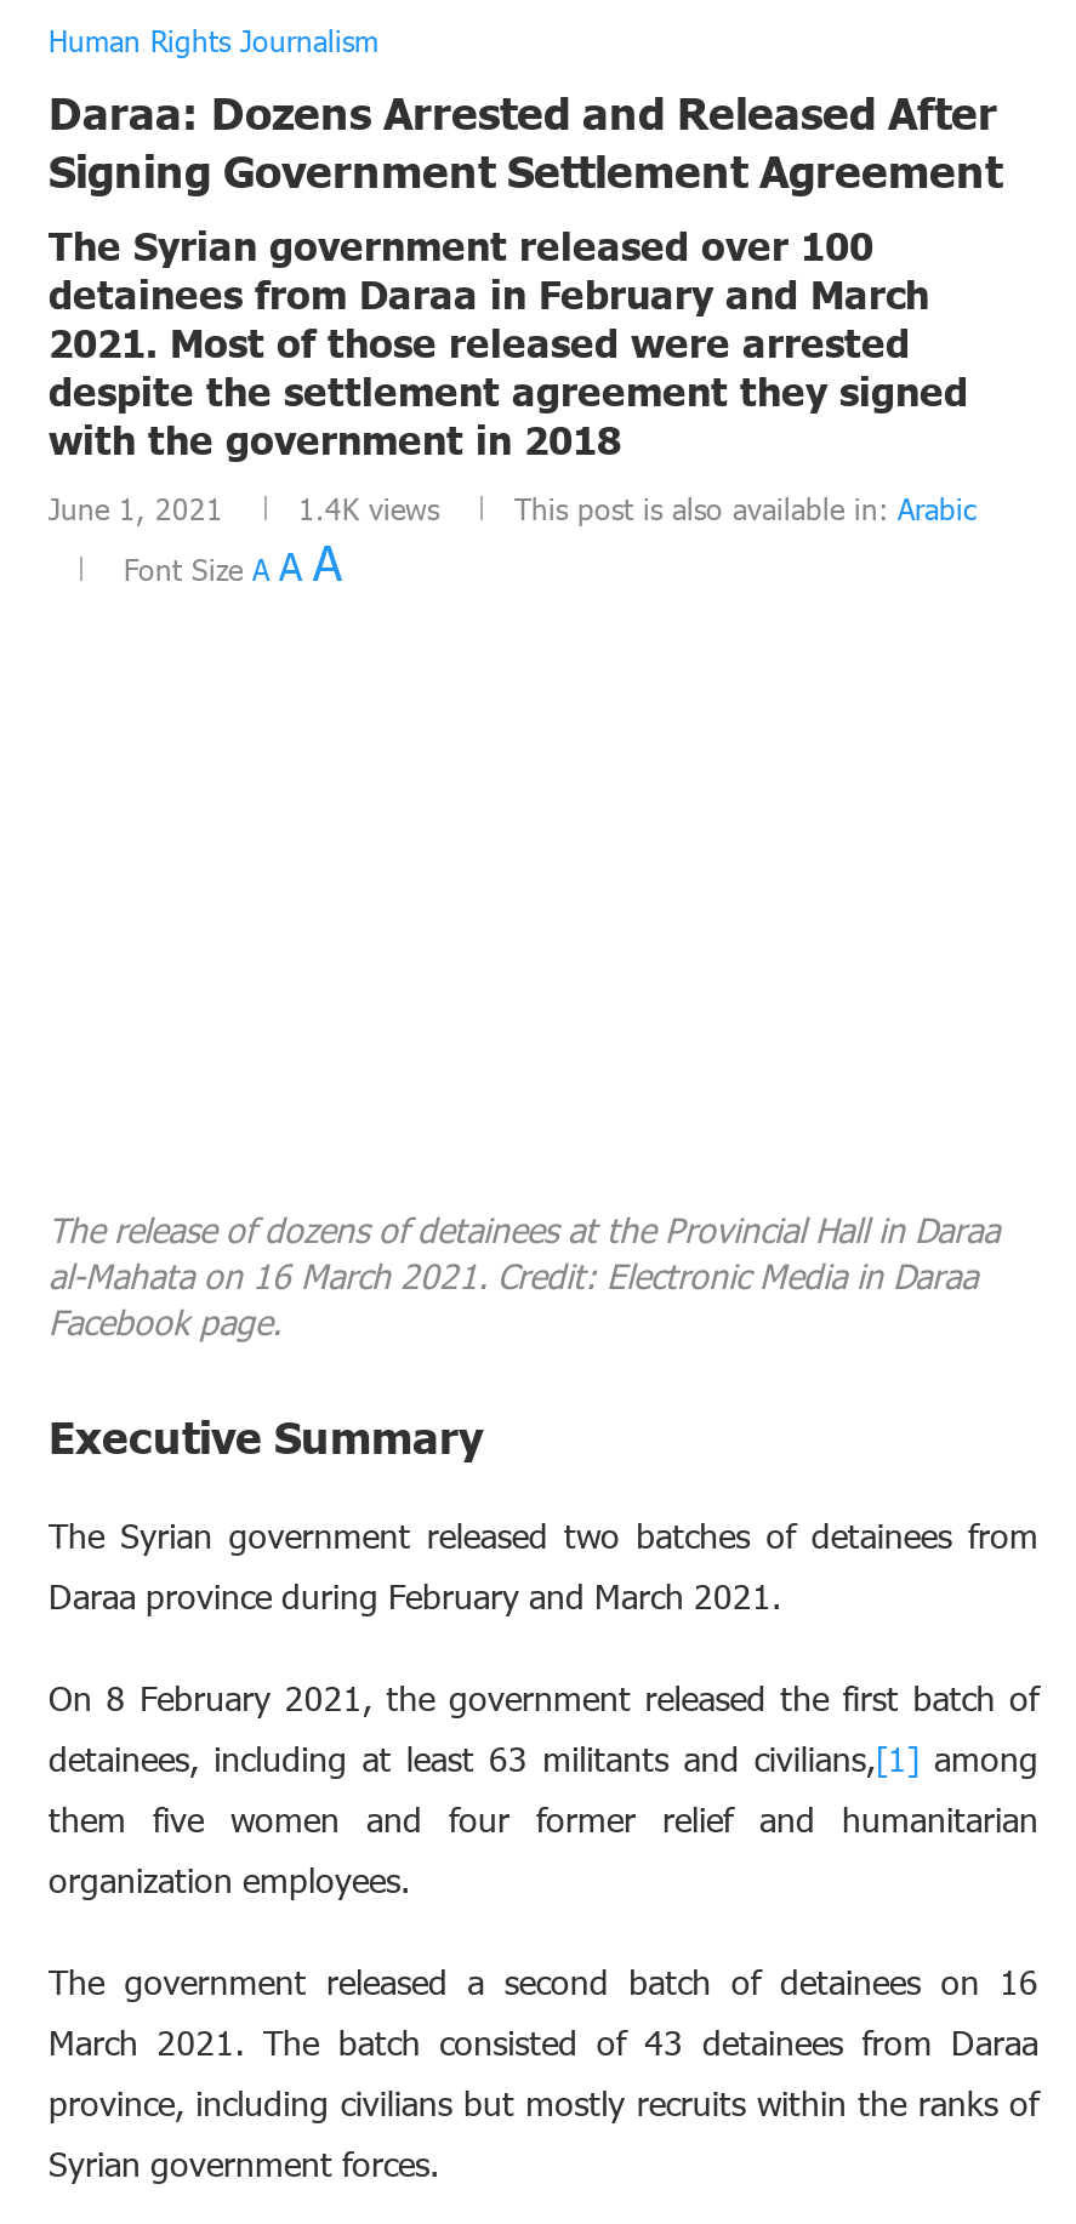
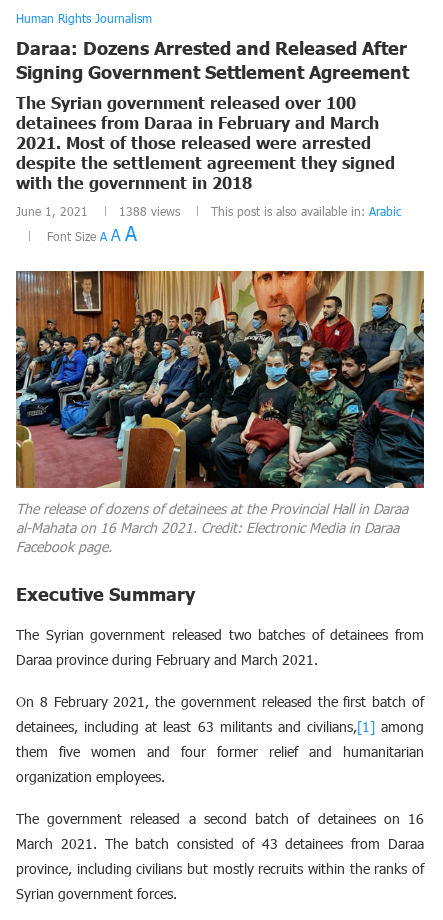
- June 1, 2021 1.4K views This post is also available in: Arabic
+ June 1, 2021 1388 views This post is also available in: Arabic

+ [image]
